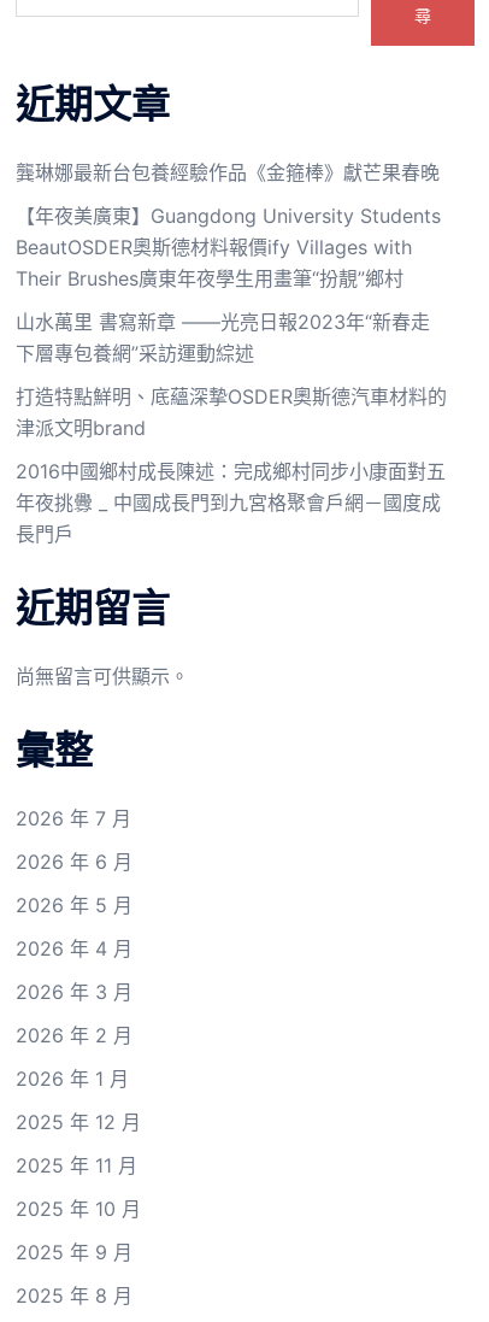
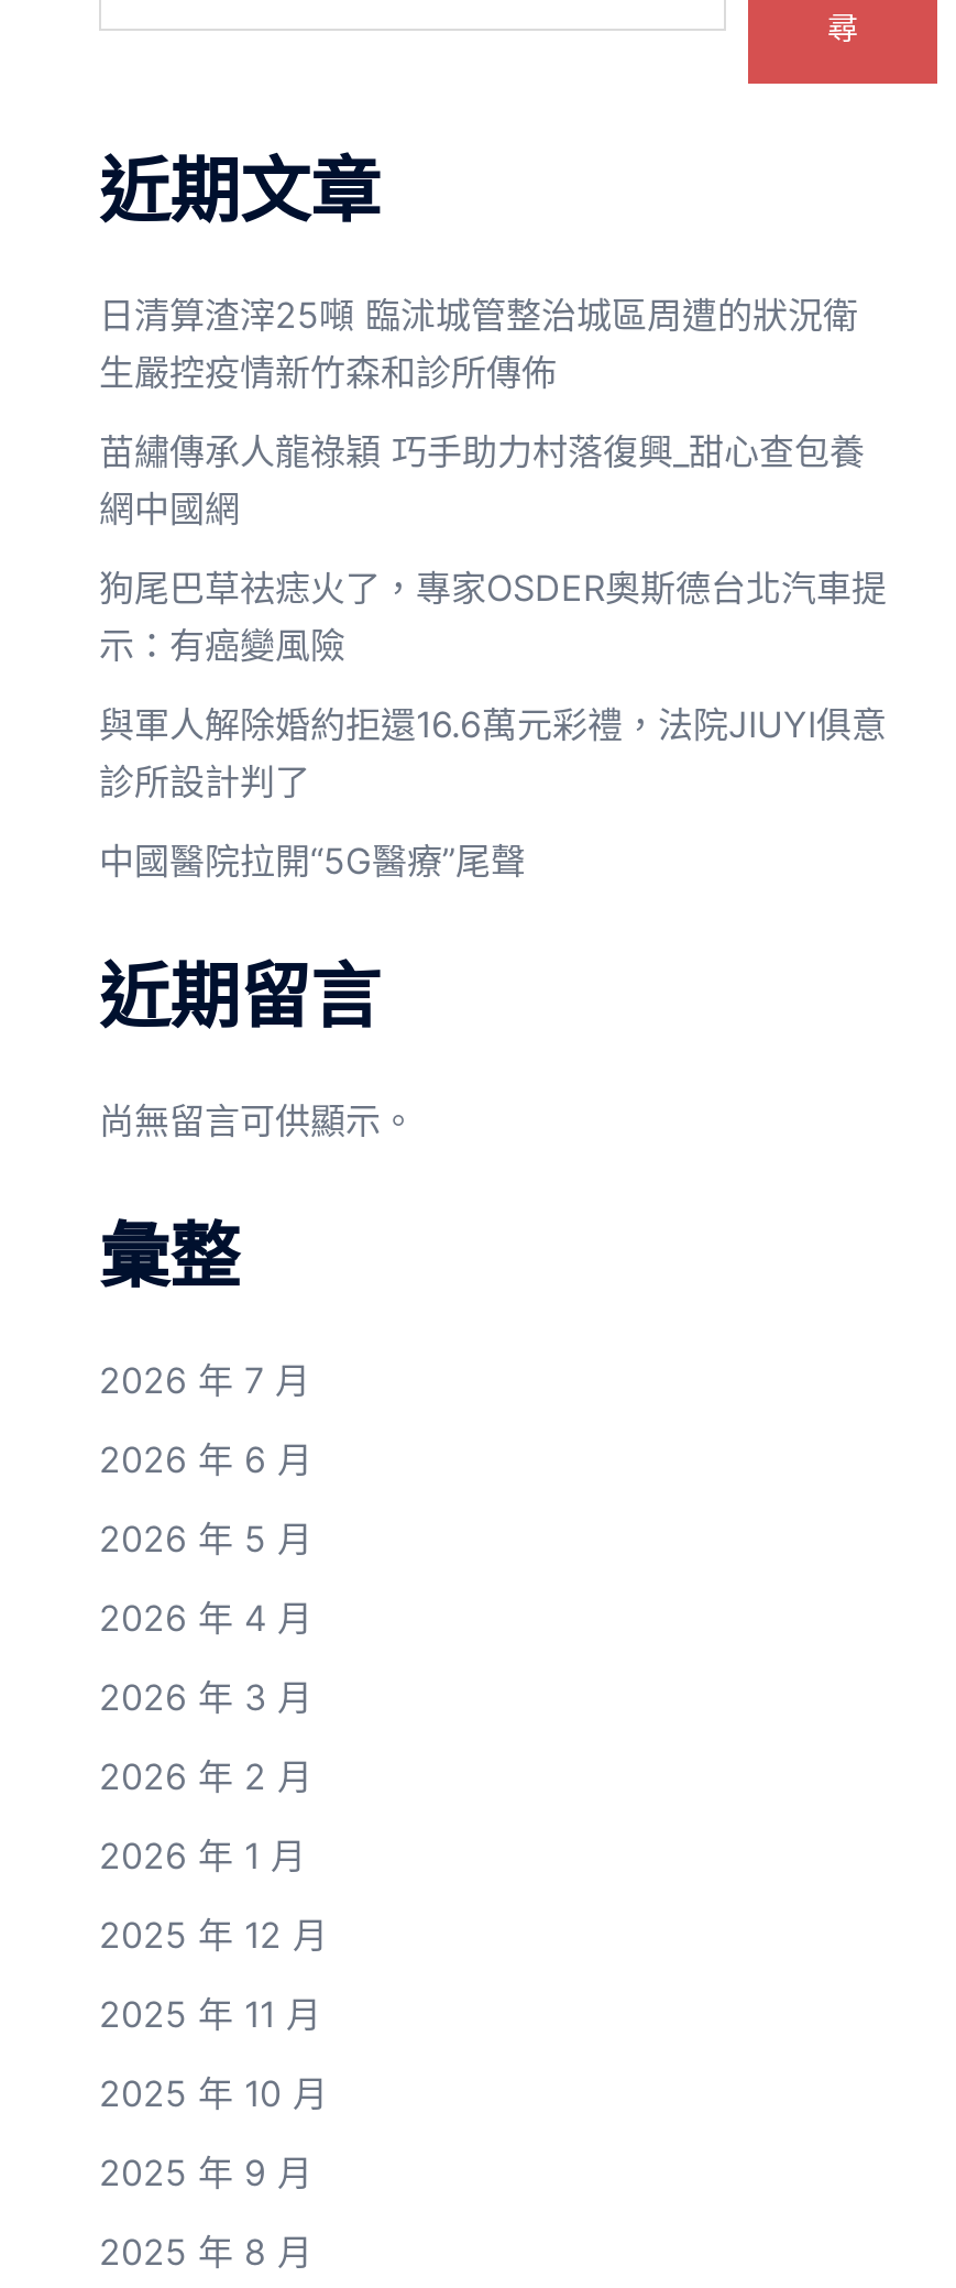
- 龔琳娜最新台包養經驗作品《金箍棒》獻芒果春晚
+ 日清算渣滓25噸 臨沭城管整治城區周遭的狀況衛
+ 生嚴控疫情新竹森和診所傳佈

- 【年夜美廣東】Guangdong University Students
- BeautOSDER奧斯德材料報價ify Villages with
- Their Brushes廣東年夜學生用畫筆“扮靚”鄉村
+ 苗繡傳承人龍祿穎 巧手助力村落復興_甜心查包養
+ 網中國網

- 山水萬里 書寫新章 ——光亮日報2023年“新春走
- 下層專包養網”采訪運動綜述
+ 狗尾巴草祛痣火了，專家OSDER奧斯德台北汽車提
+ 示：有癌變風險

- 打造特點鮮明、底蘊深摯OSDER奧斯德汽車材料的
- 津派文明brand
+ 與軍人解除婚約拒還16.6萬元彩禮，法院JIUYI俱意
+ 診所設計判了

- 2016中國鄉村成長陳述：完成鄉村同步小康面對五
- 年夜挑釁 _ 中國成長門到九宮格聚會戶網－國度成
- 長門戶
+ 中國醫院拉開“5G醫療”尾聲
